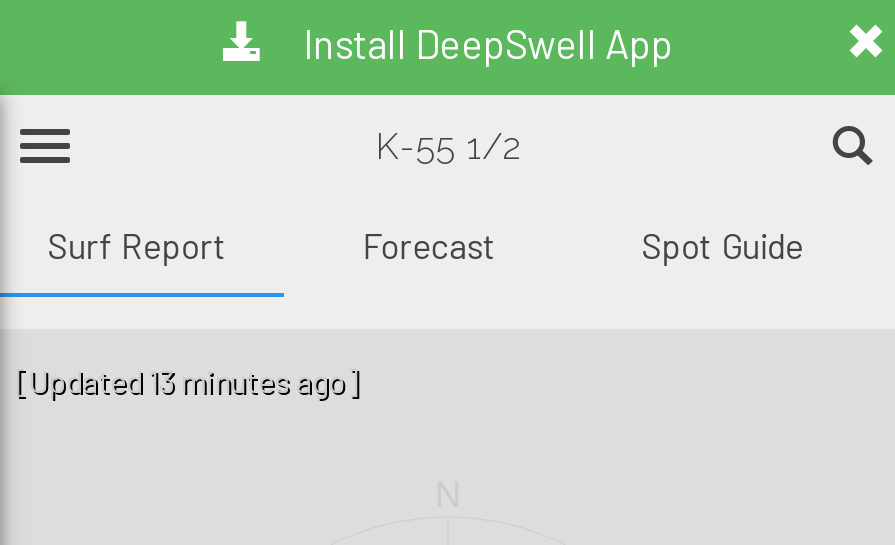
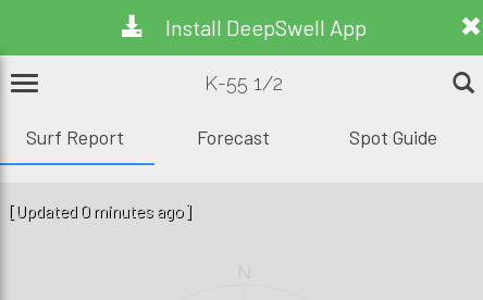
- [Updated 13 minutes ago]
+ [Updated 0 minutes ago]
